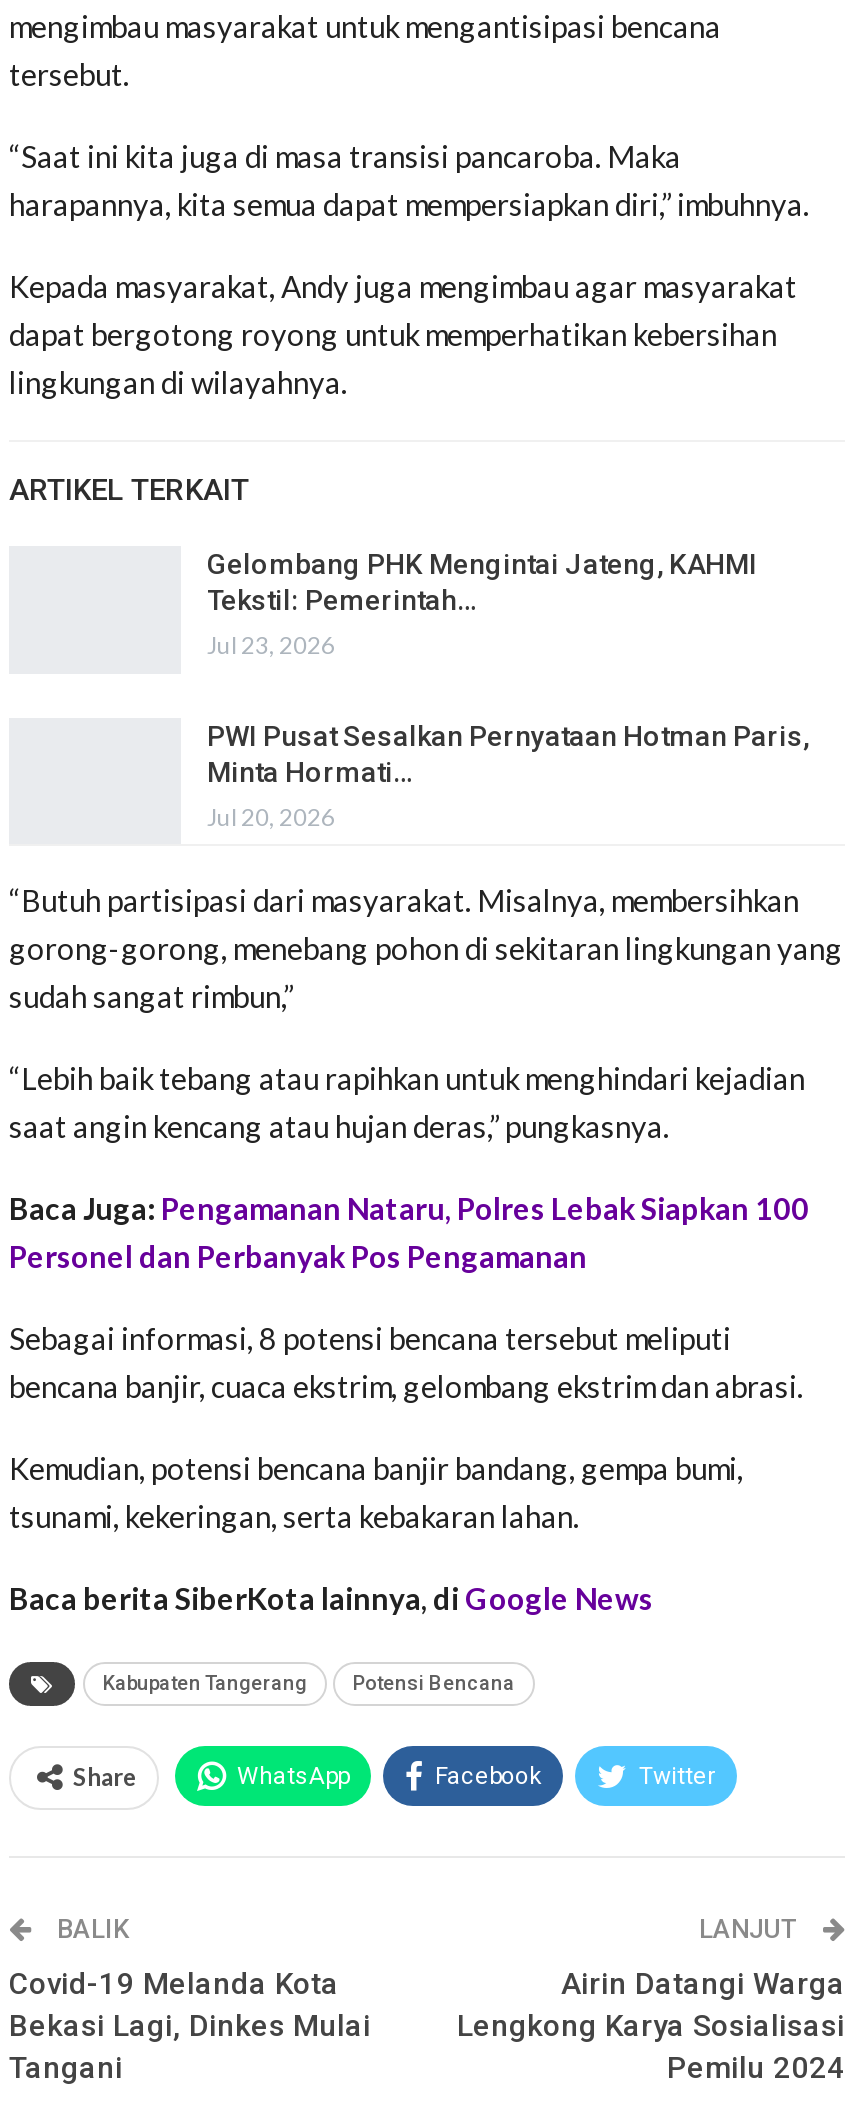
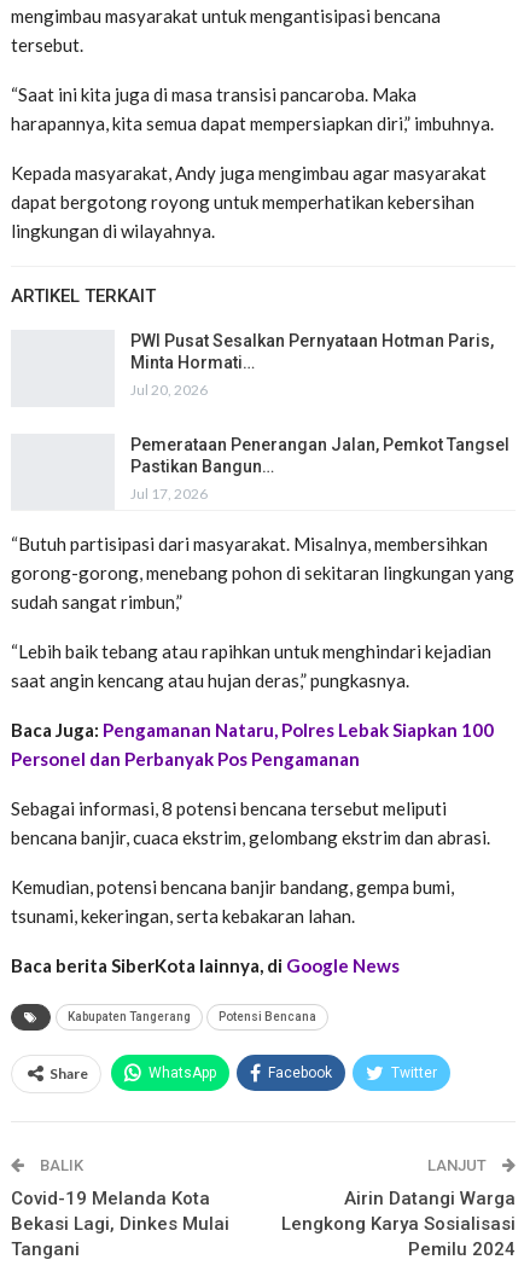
- Gelombang PHK Mengintai Jateng, KAHMI
- Tekstil: Pemerintah…
- Jul 23, 2026

moved up: PWI Pusat Sesalkan Pernyataan Hotman Paris, | Minta Hormati… | Jul 20, 2026

+ Pemerataan Penerangan Jalan, Pemkot Tangsel
+ Pastikan Bangun…
+ Jul 17, 2026
